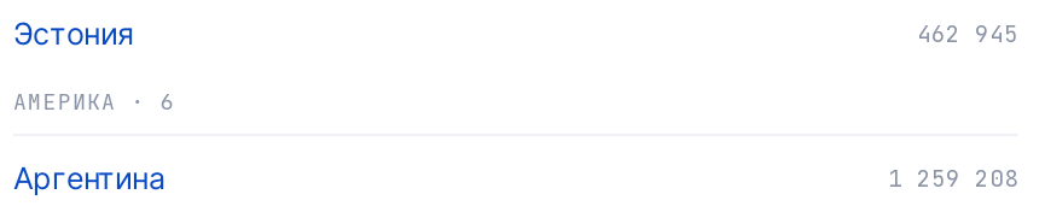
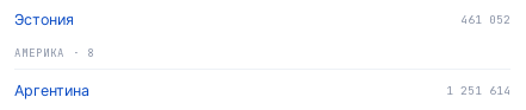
- 462 945
+ 461 052

- АМЕРИКА · 6
+ АМЕРИКА · 8

- 1 259 208
+ 1 251 614
